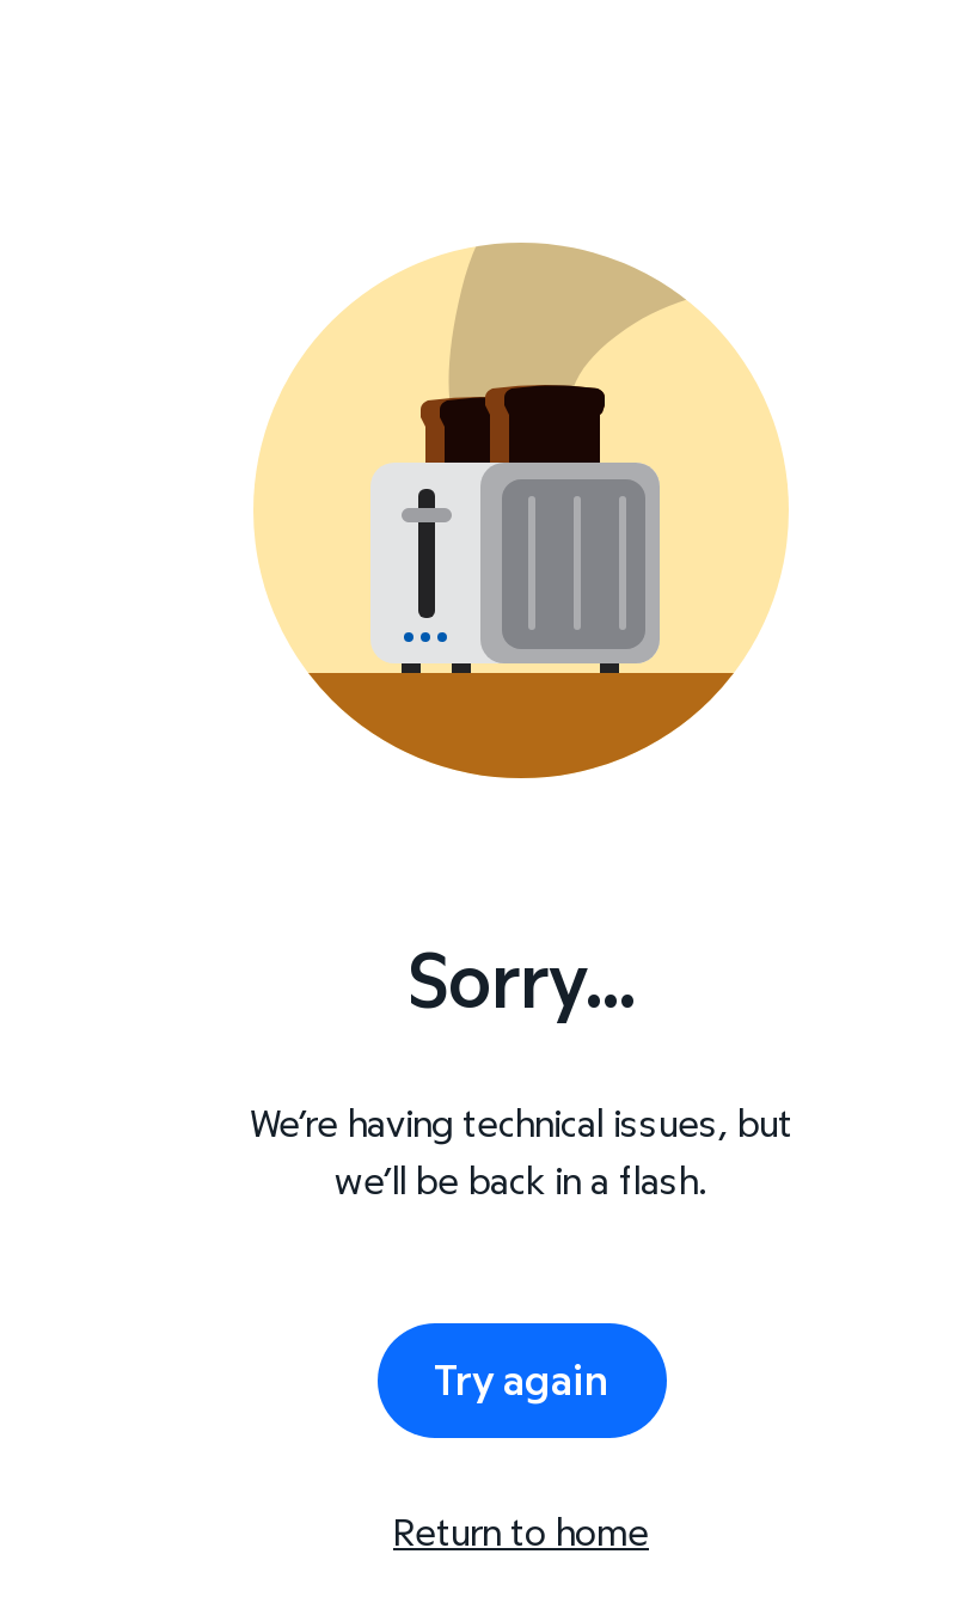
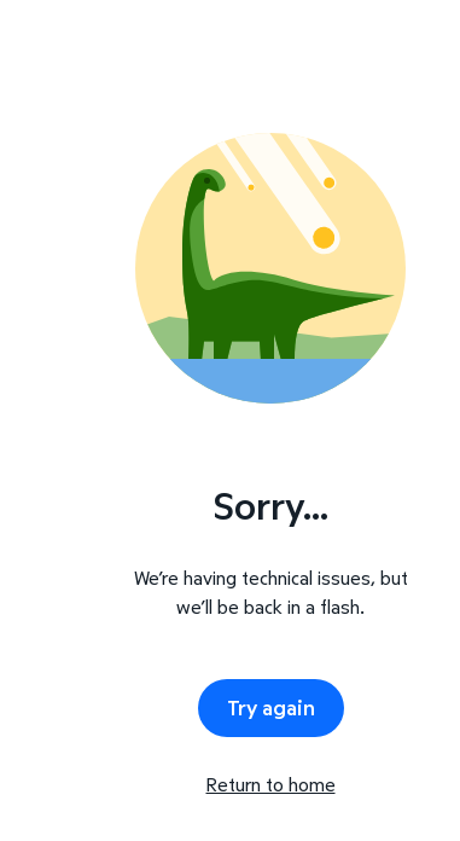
- [image]
+ [image]
